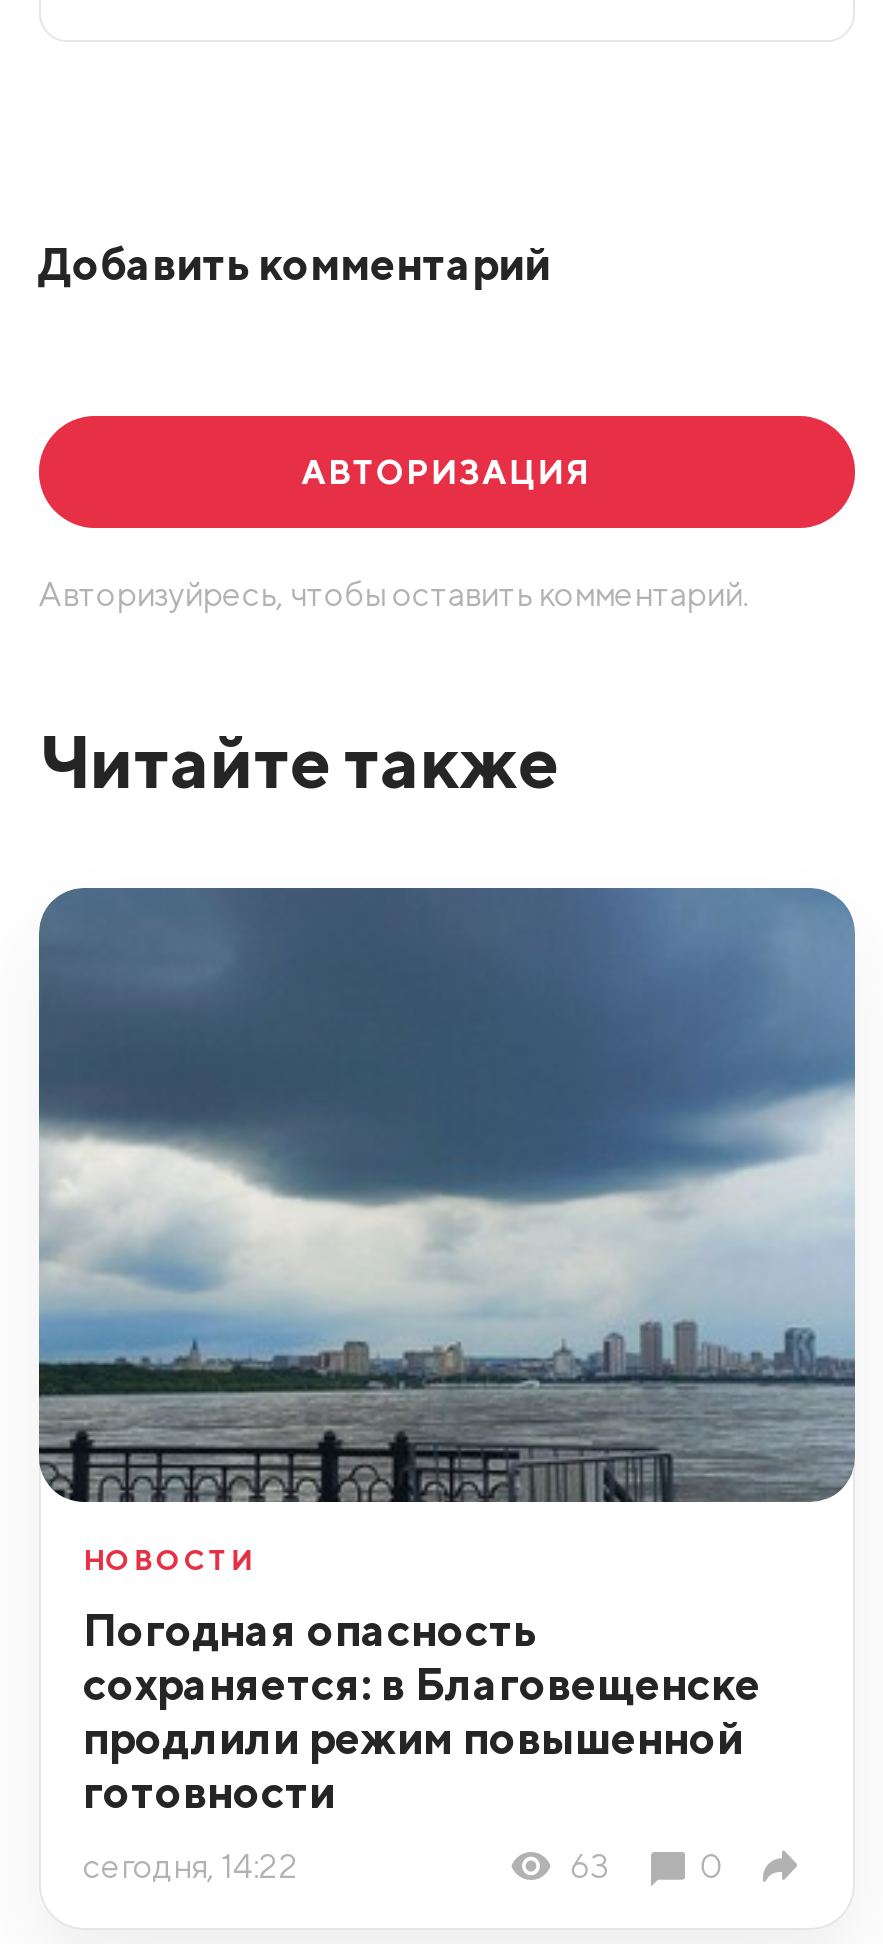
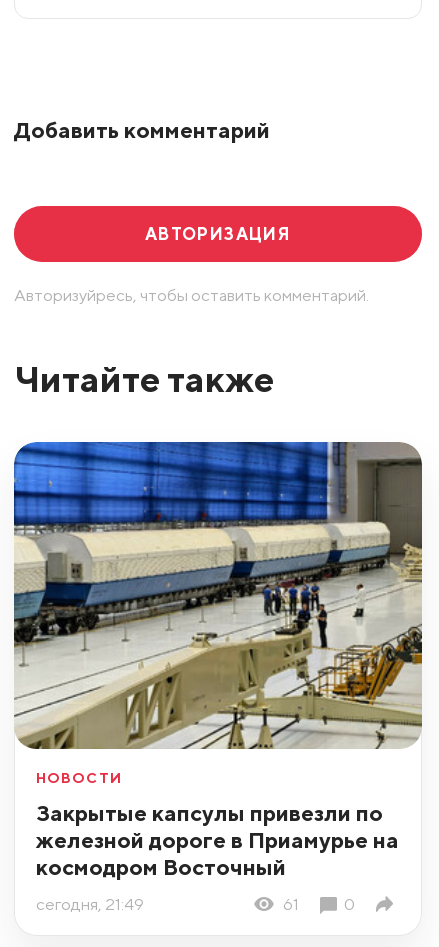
- [image]
+ [image]

- Погодная опасность
- сохраняется: в Благовещенске
- продлили режим повышенной
- готовности
+ Закрытые капсулы привезли по
+ железной дороге в Приамурье на
+ космодром Восточный

- сегодня, 14:22
- 63
+ сегодня, 21:49
+ 61
